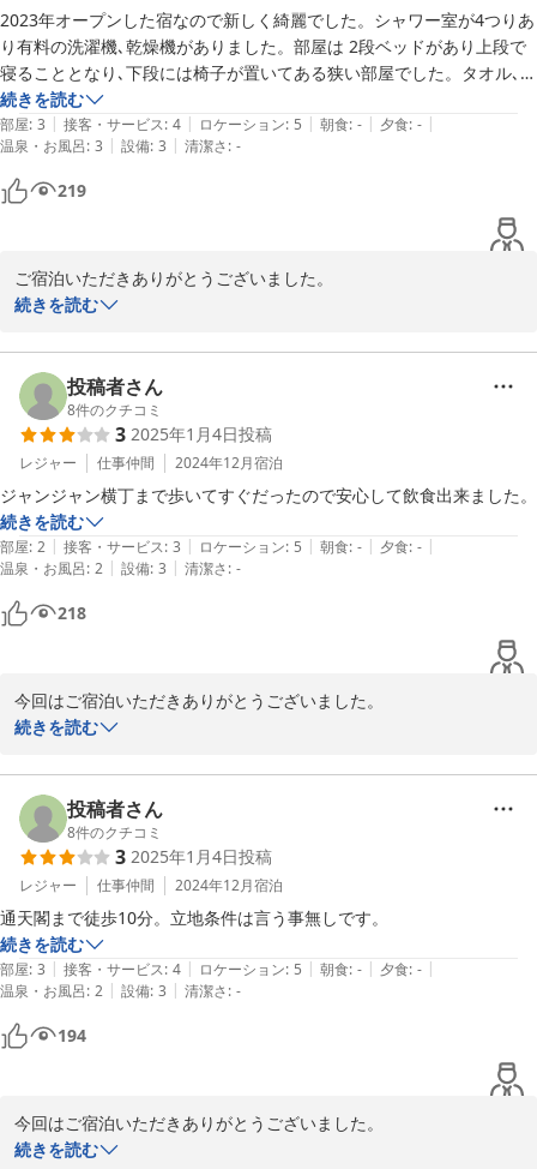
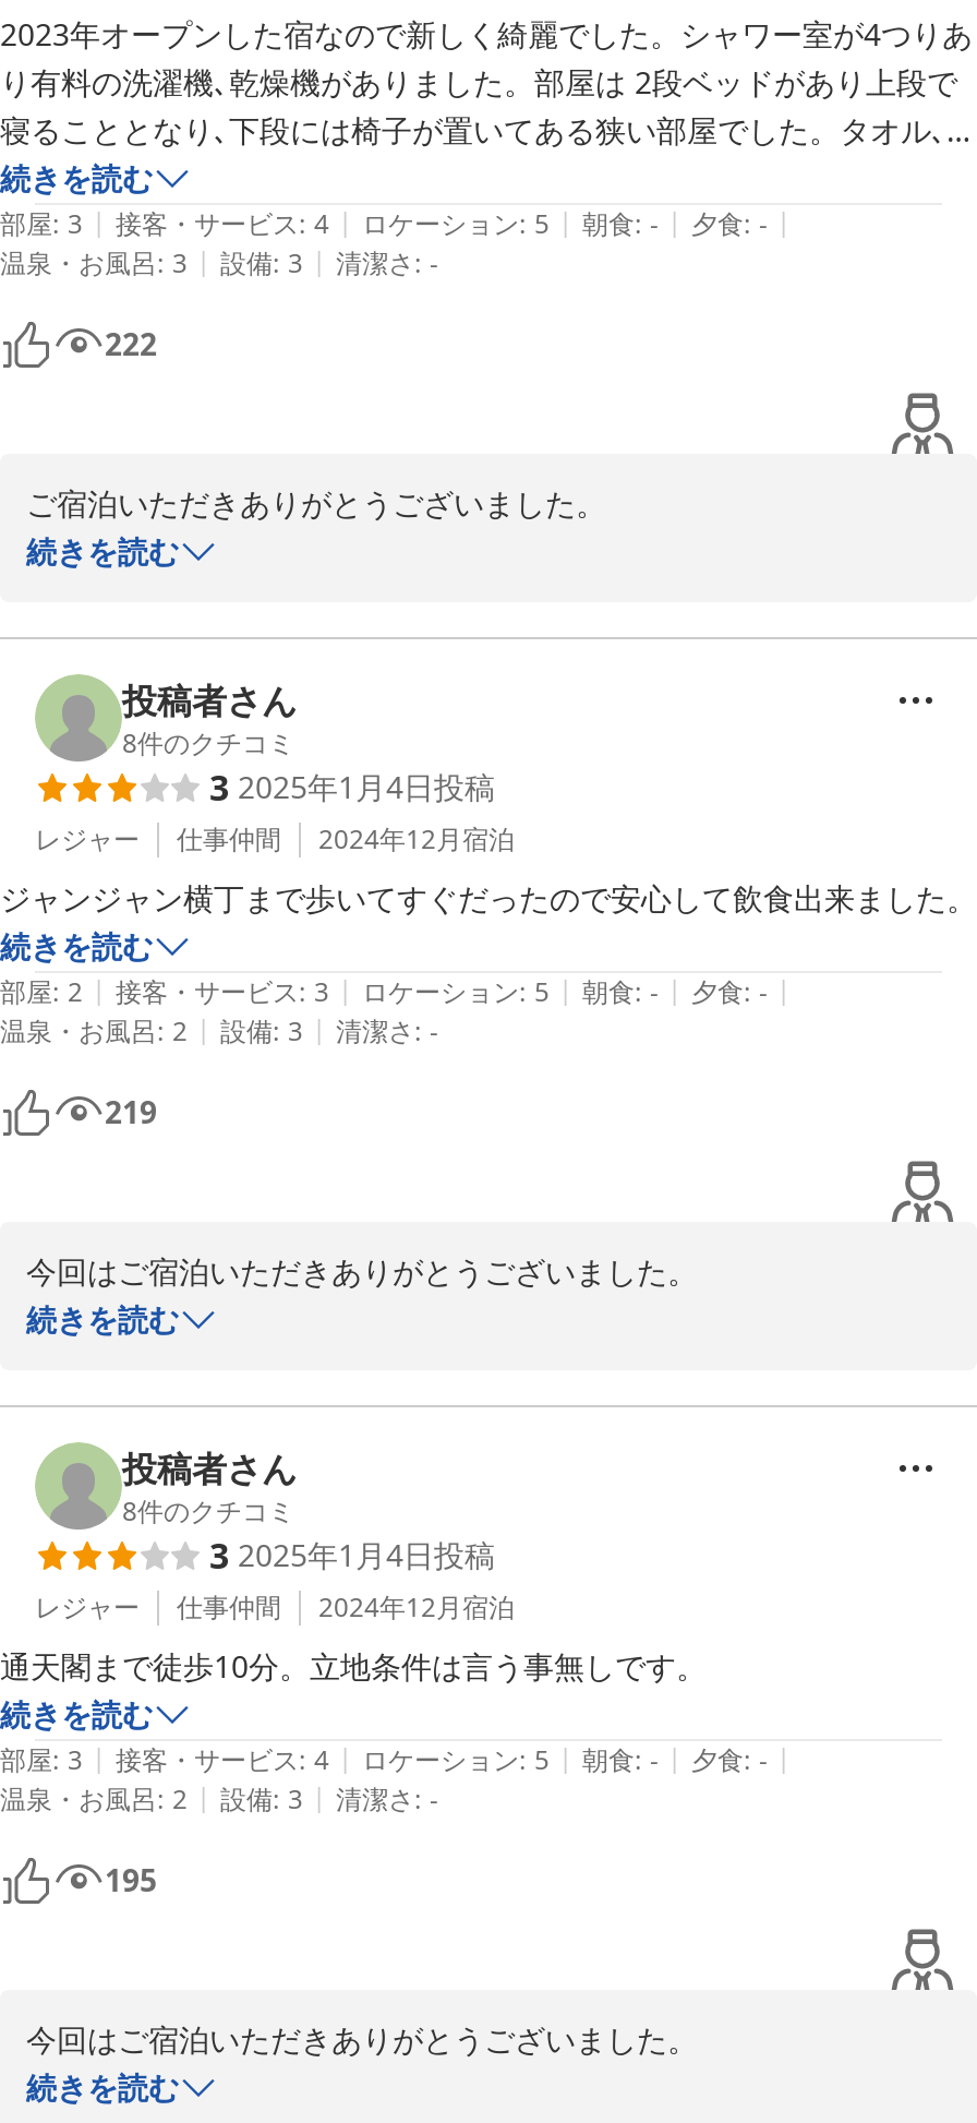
- 219
+ 222

- 218
+ 219

- 194
+ 195
